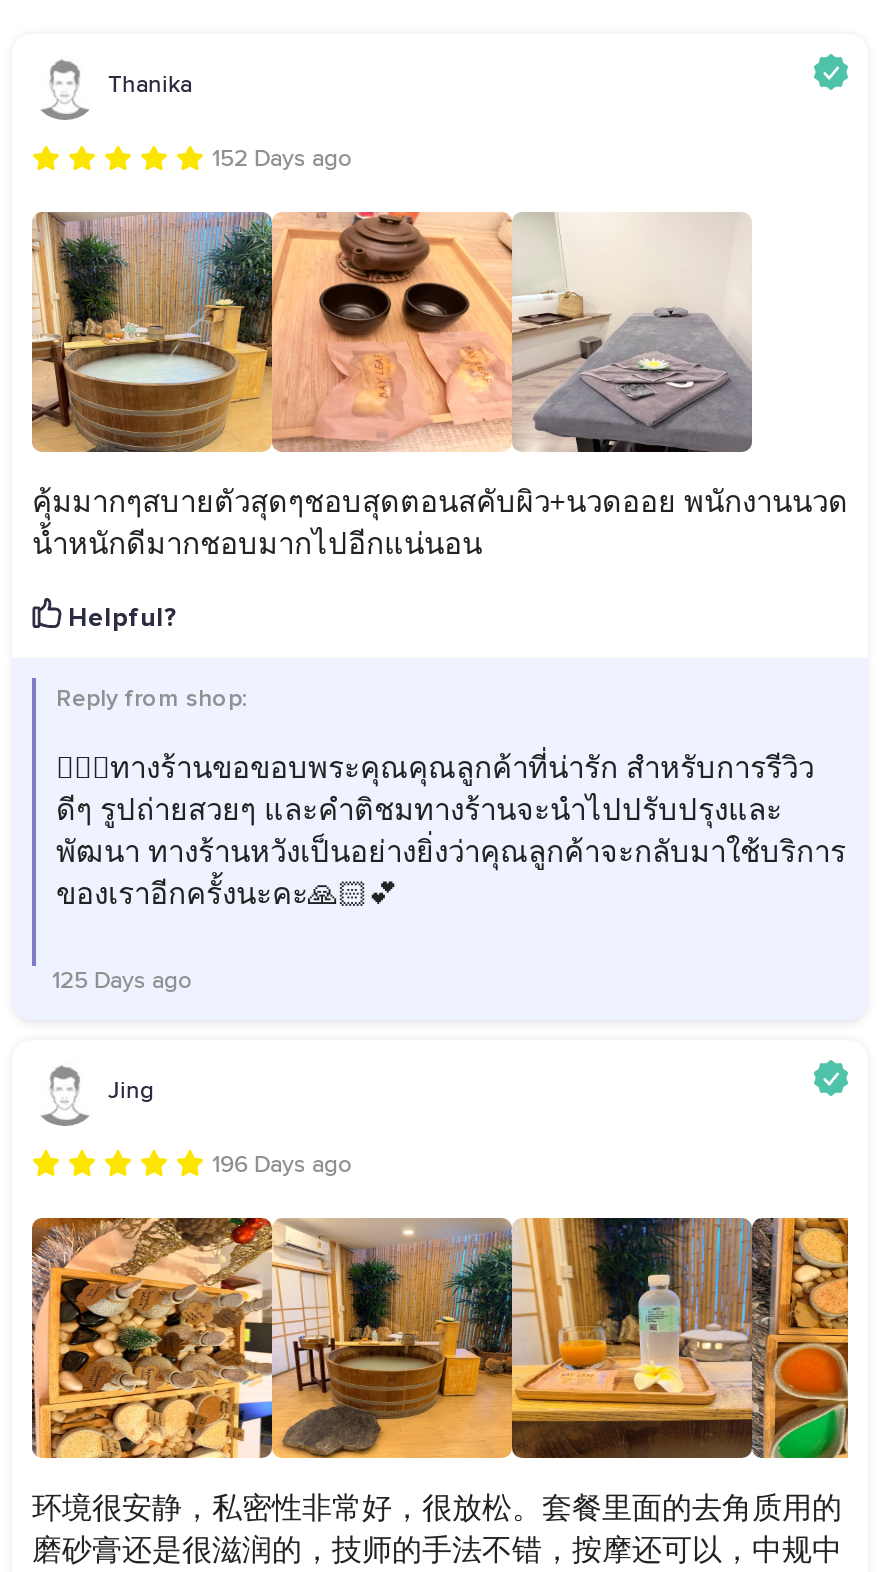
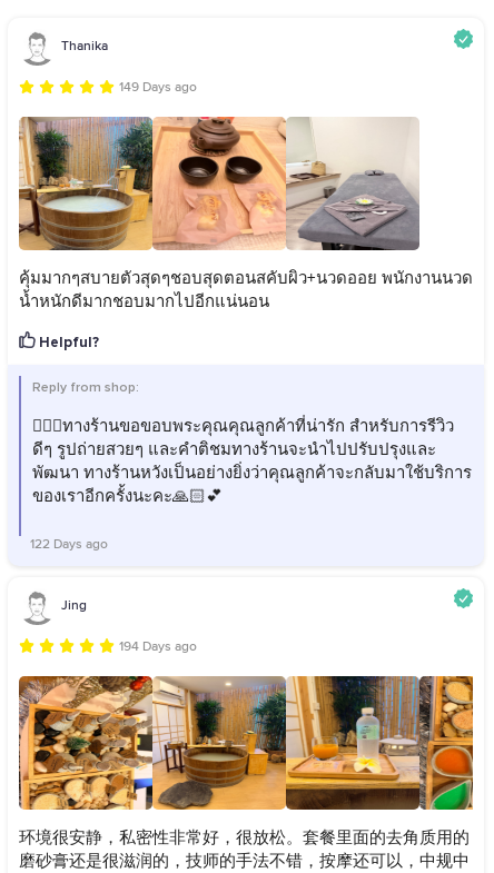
- 152 Days ago
+ 149 Days ago

- 125 Days ago
+ 122 Days ago

- 196 Days ago
+ 194 Days ago
